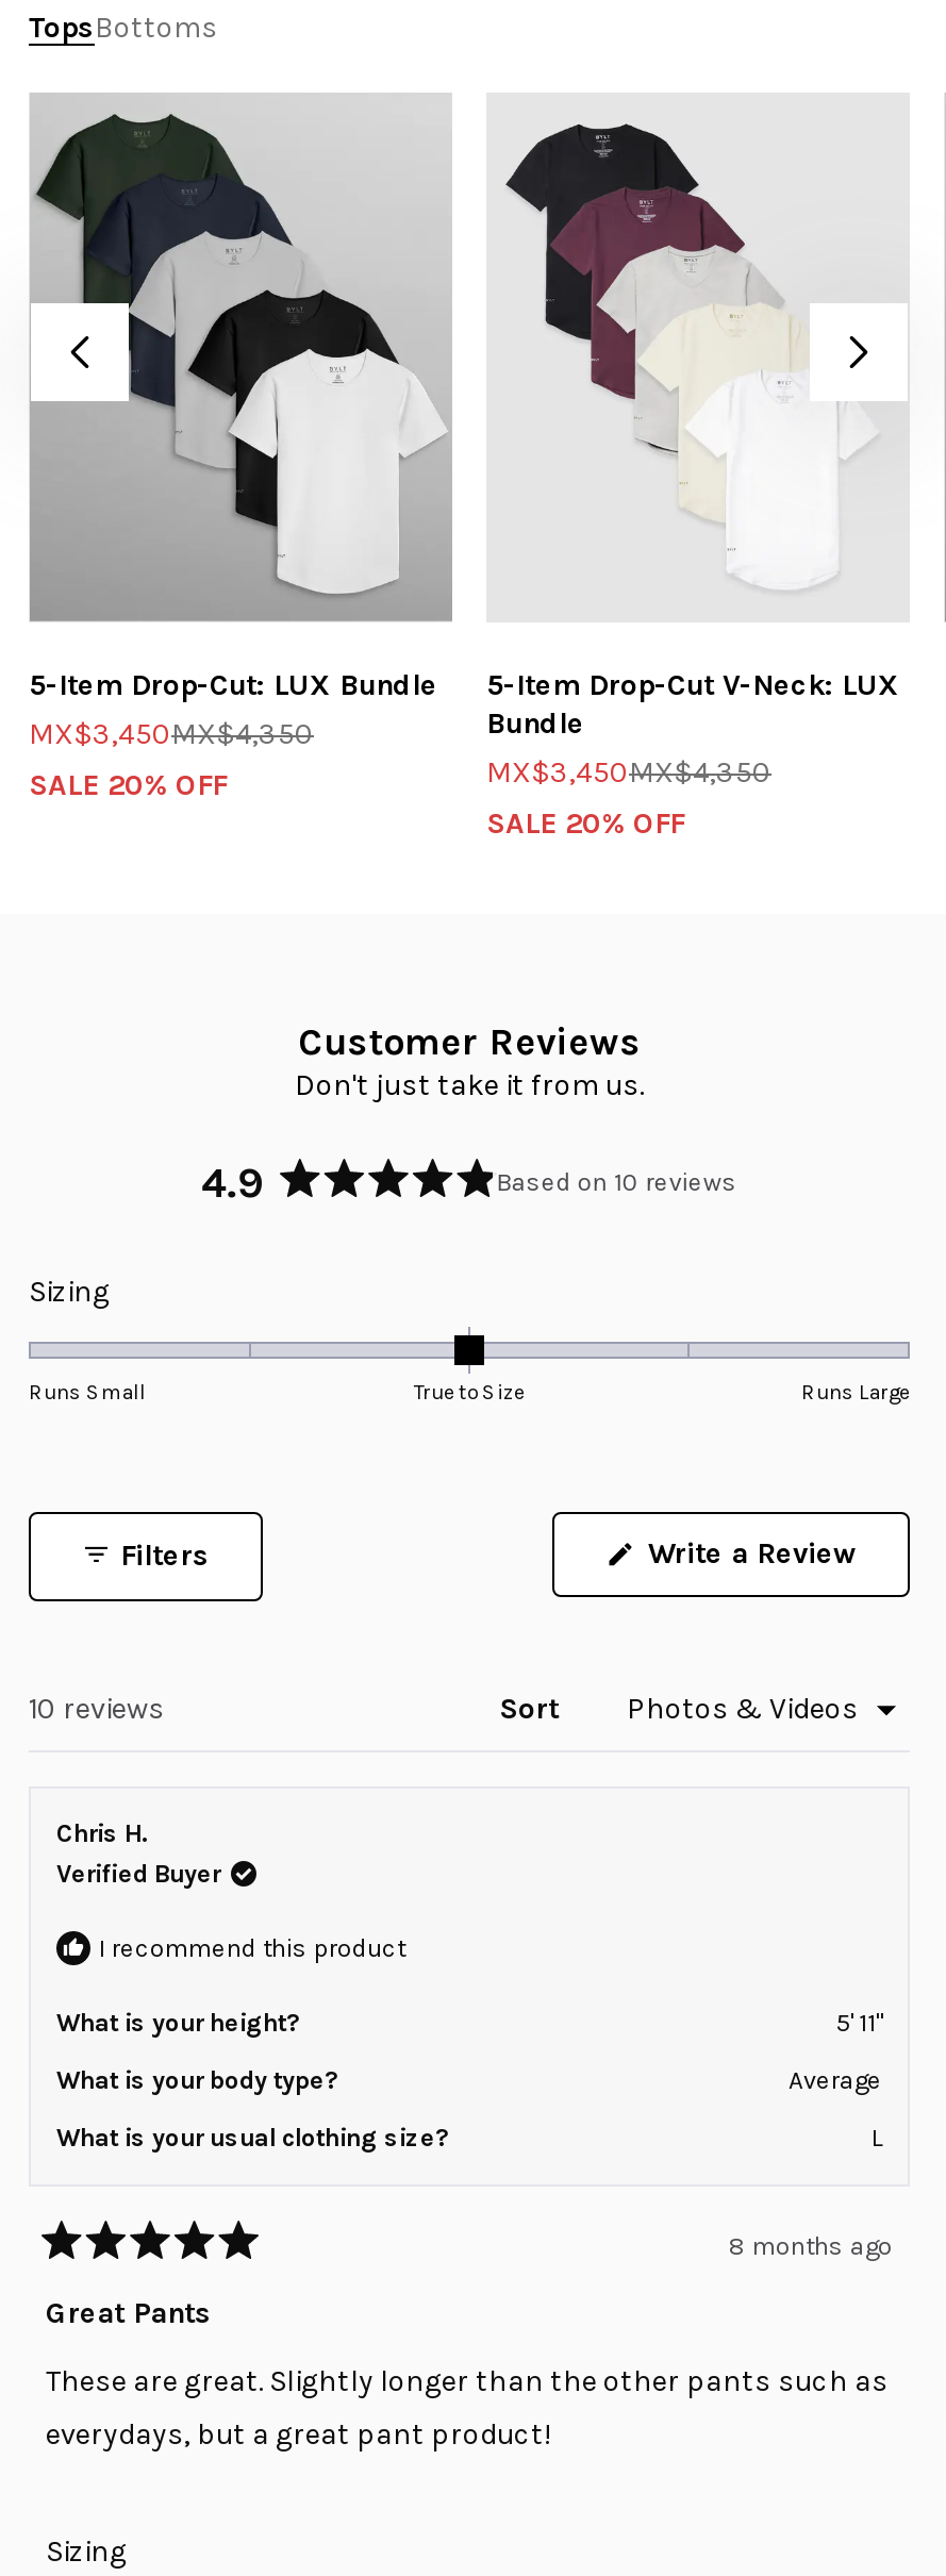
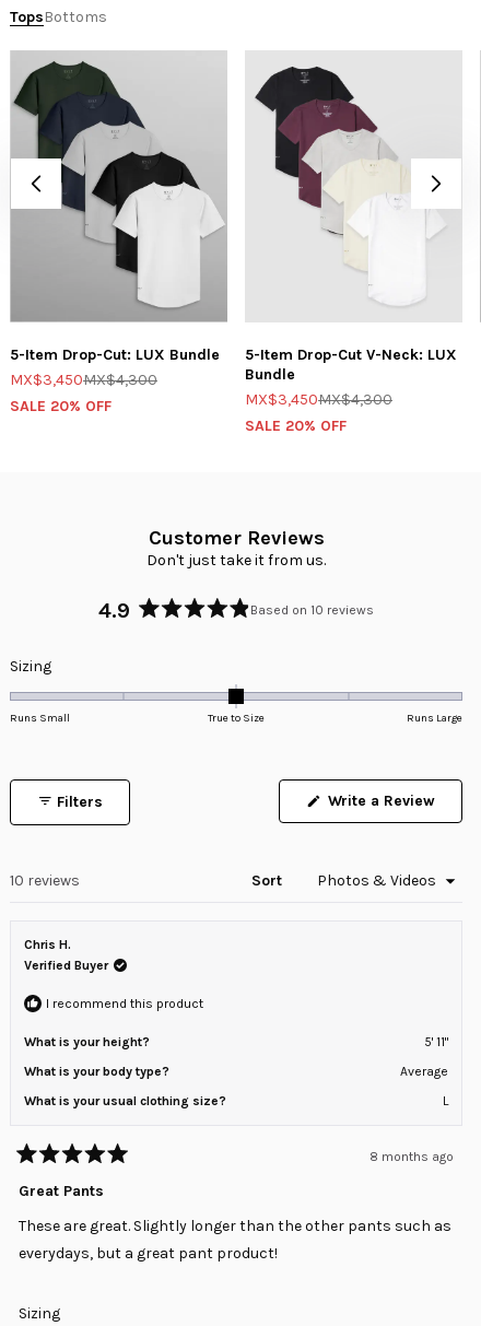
- MX$3,450MX$4,350
+ MX$3,450MX$4,300

- MX$3,450MX$4,350
+ MX$3,450MX$4,300
